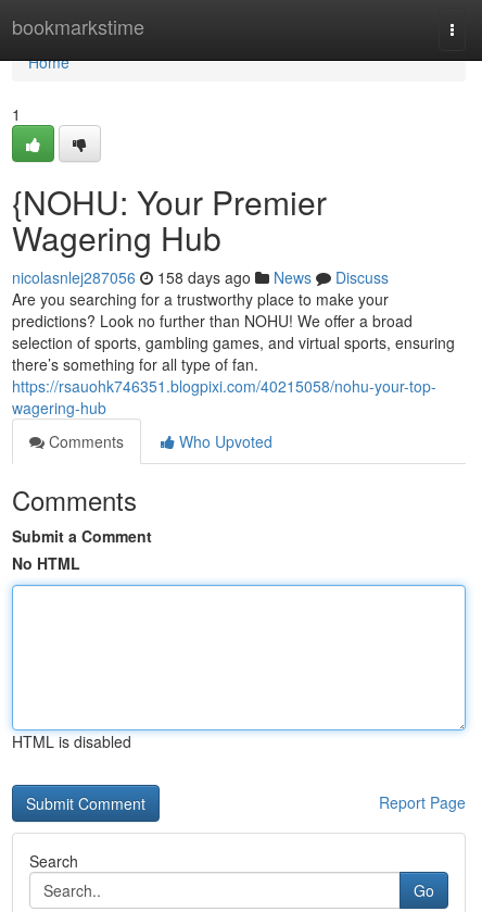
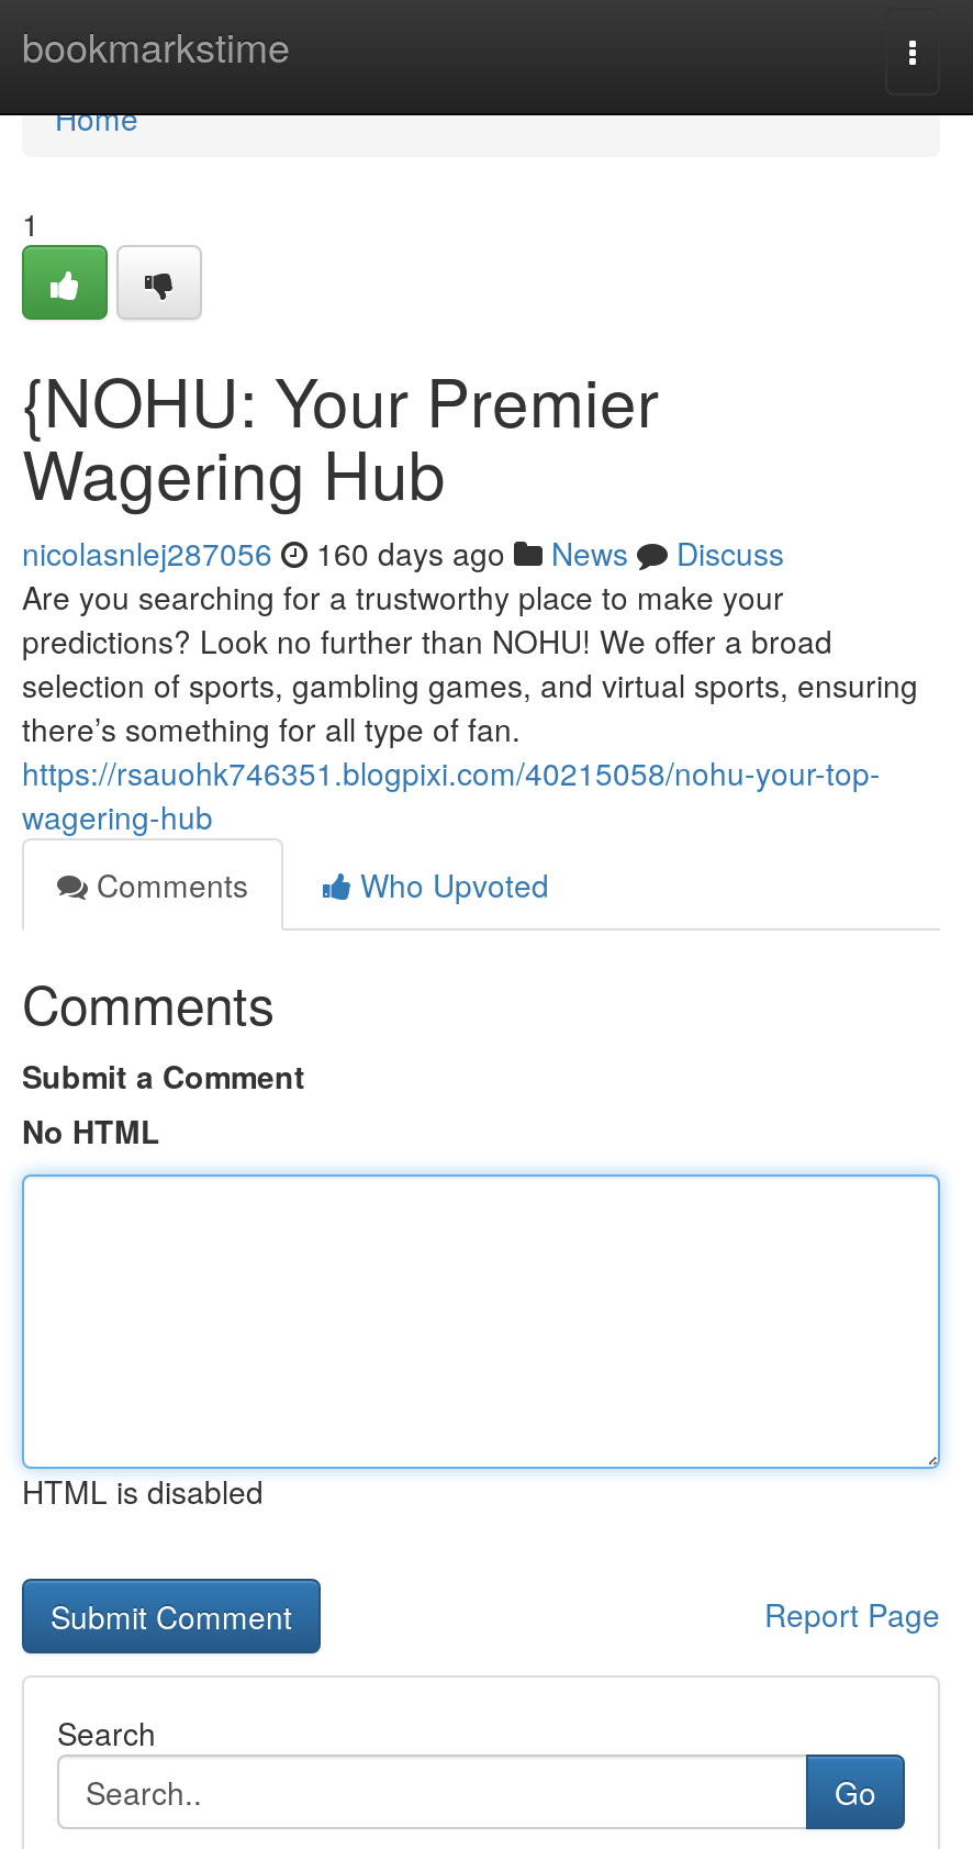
- nicolasnlej287056 158 days ago News Discuss
+ nicolasnlej287056 160 days ago News Discuss
